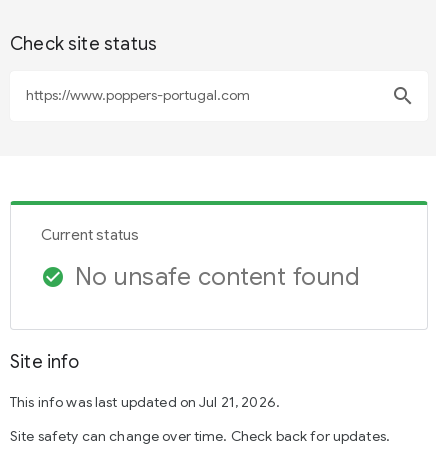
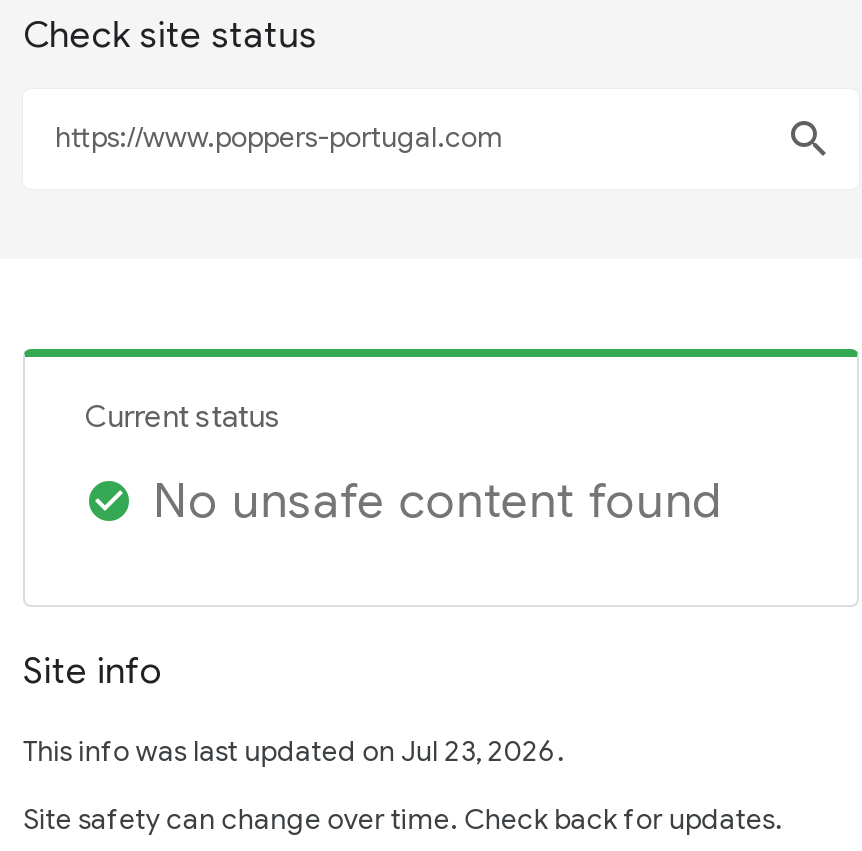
- This info was last updated on Jul 21, 2026.
+ This info was last updated on Jul 23, 2026.
